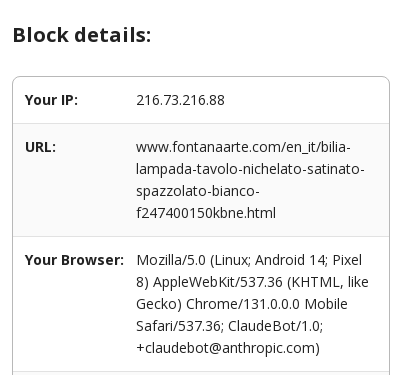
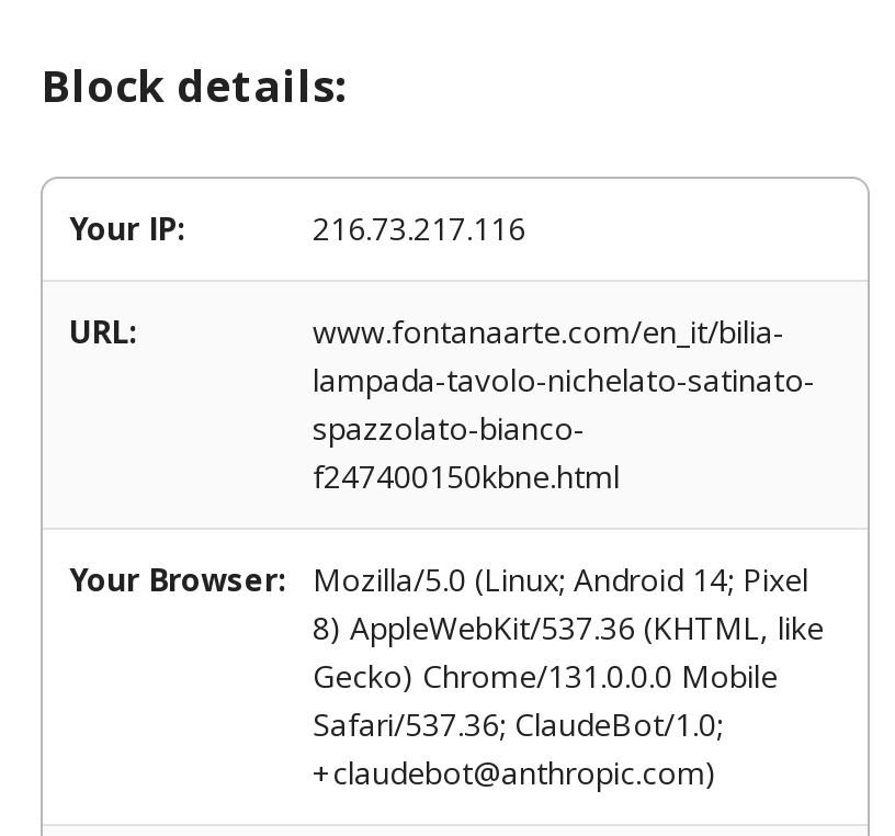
- 216.73.216.88
+ 216.73.217.116
